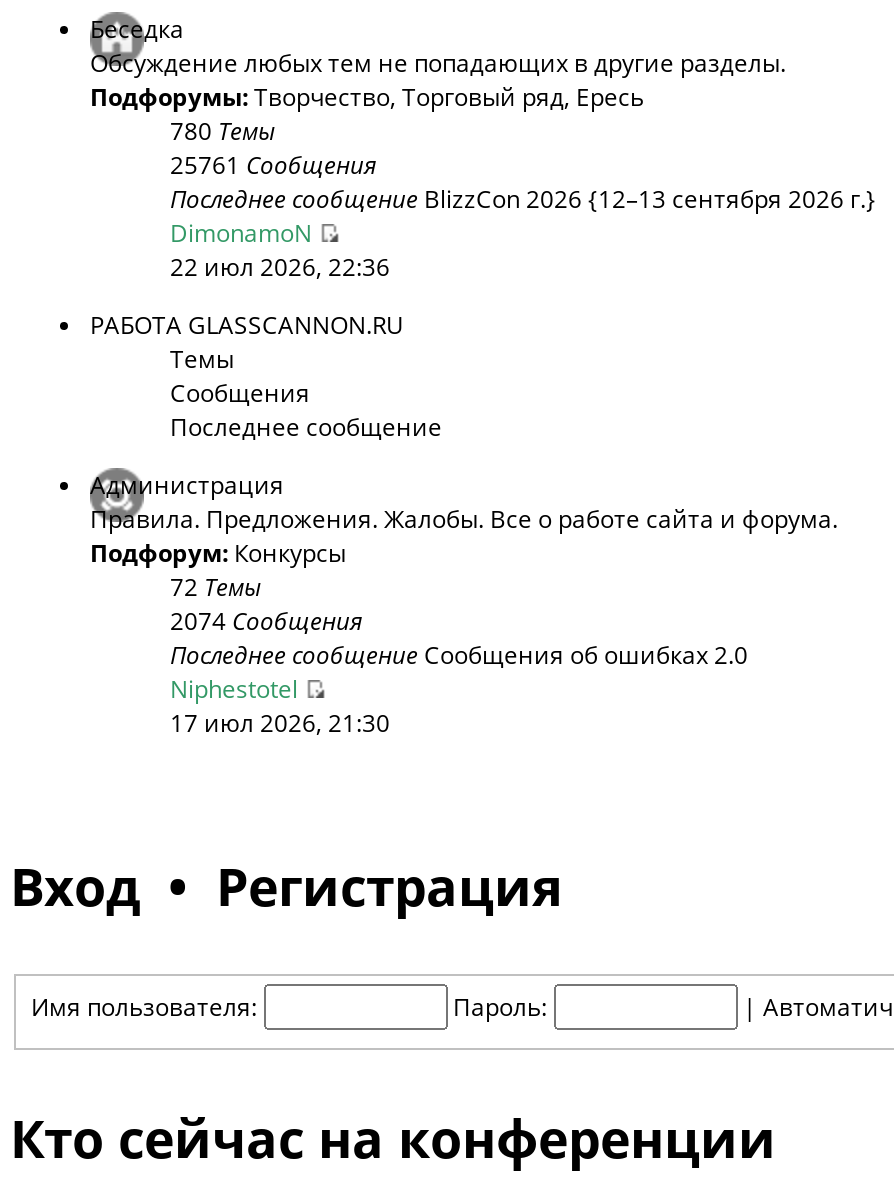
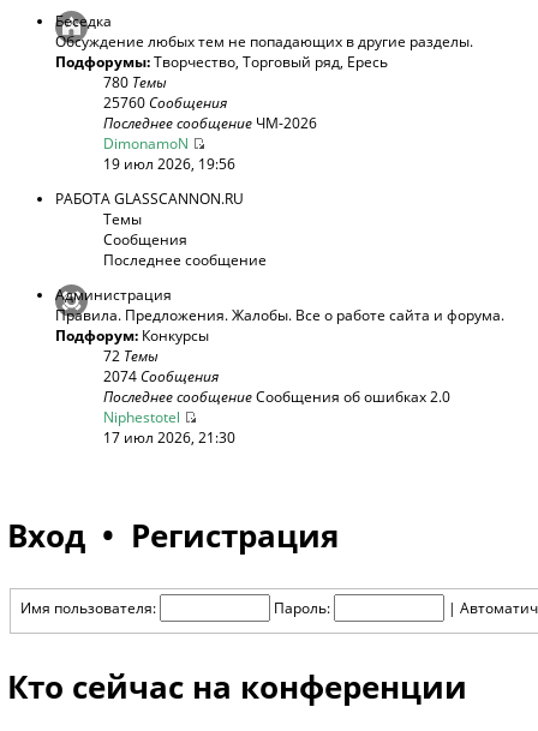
- 25761 Сообщения
- Последнее сообщение BlizzCon 2026 {12–13 сентября 2026 г.}
+ 25760 Сообщения
+ Последнее сообщение ЧМ-2026

- 22 июл 2026, 22:36
+ 19 июл 2026, 19:56
